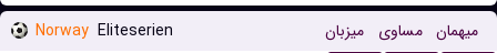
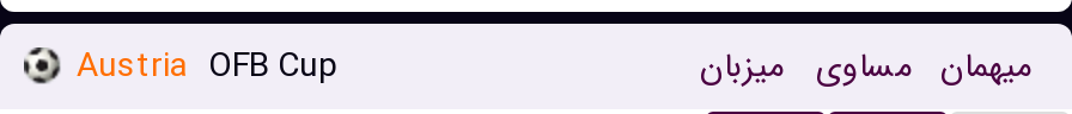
- Norway Eliteserien
+ Austria OFB Cup
